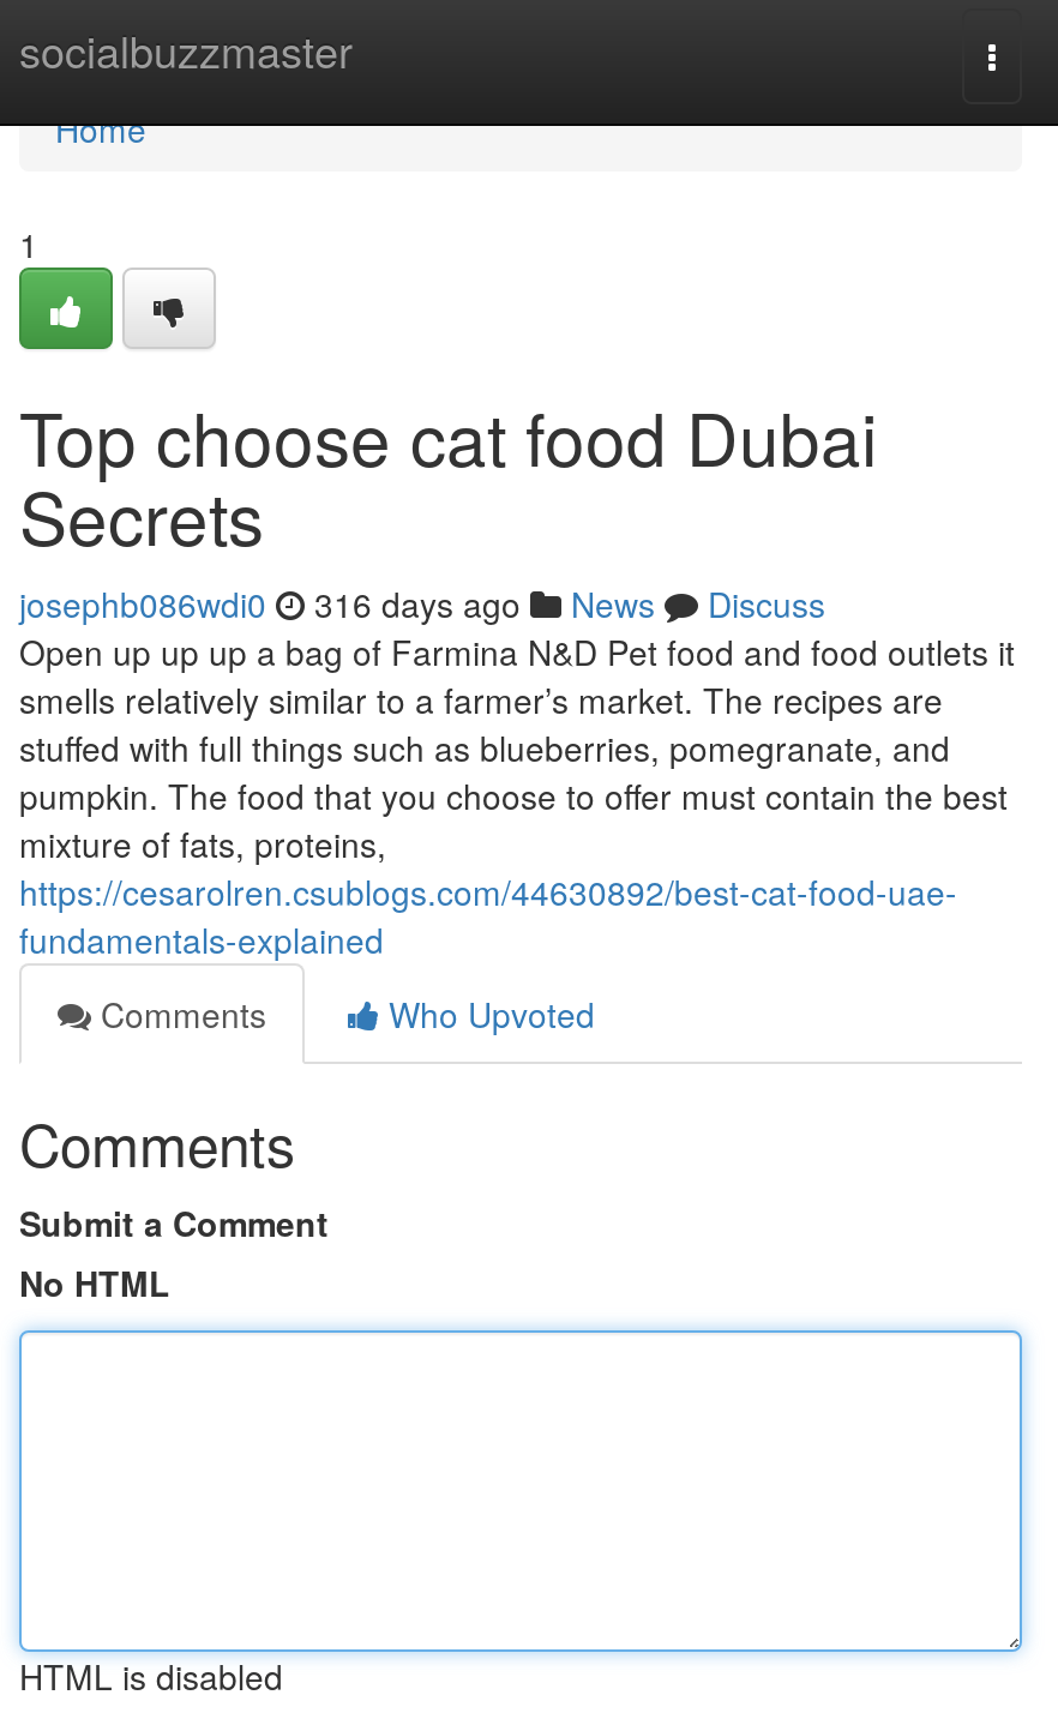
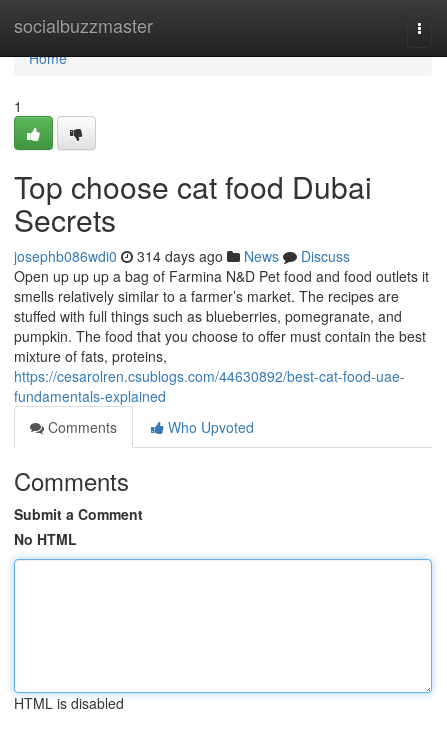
- josephb086wdi0 316 days ago News Discuss
+ josephb086wdi0 314 days ago News Discuss
